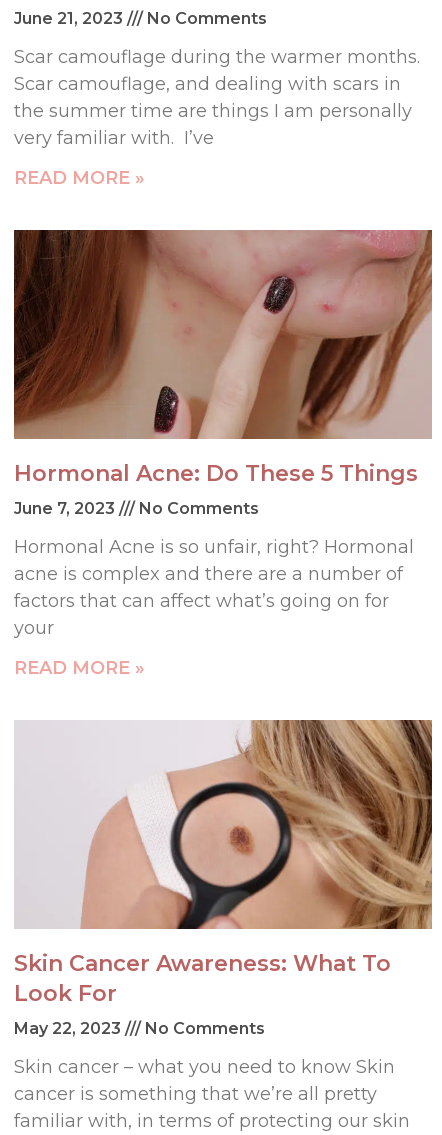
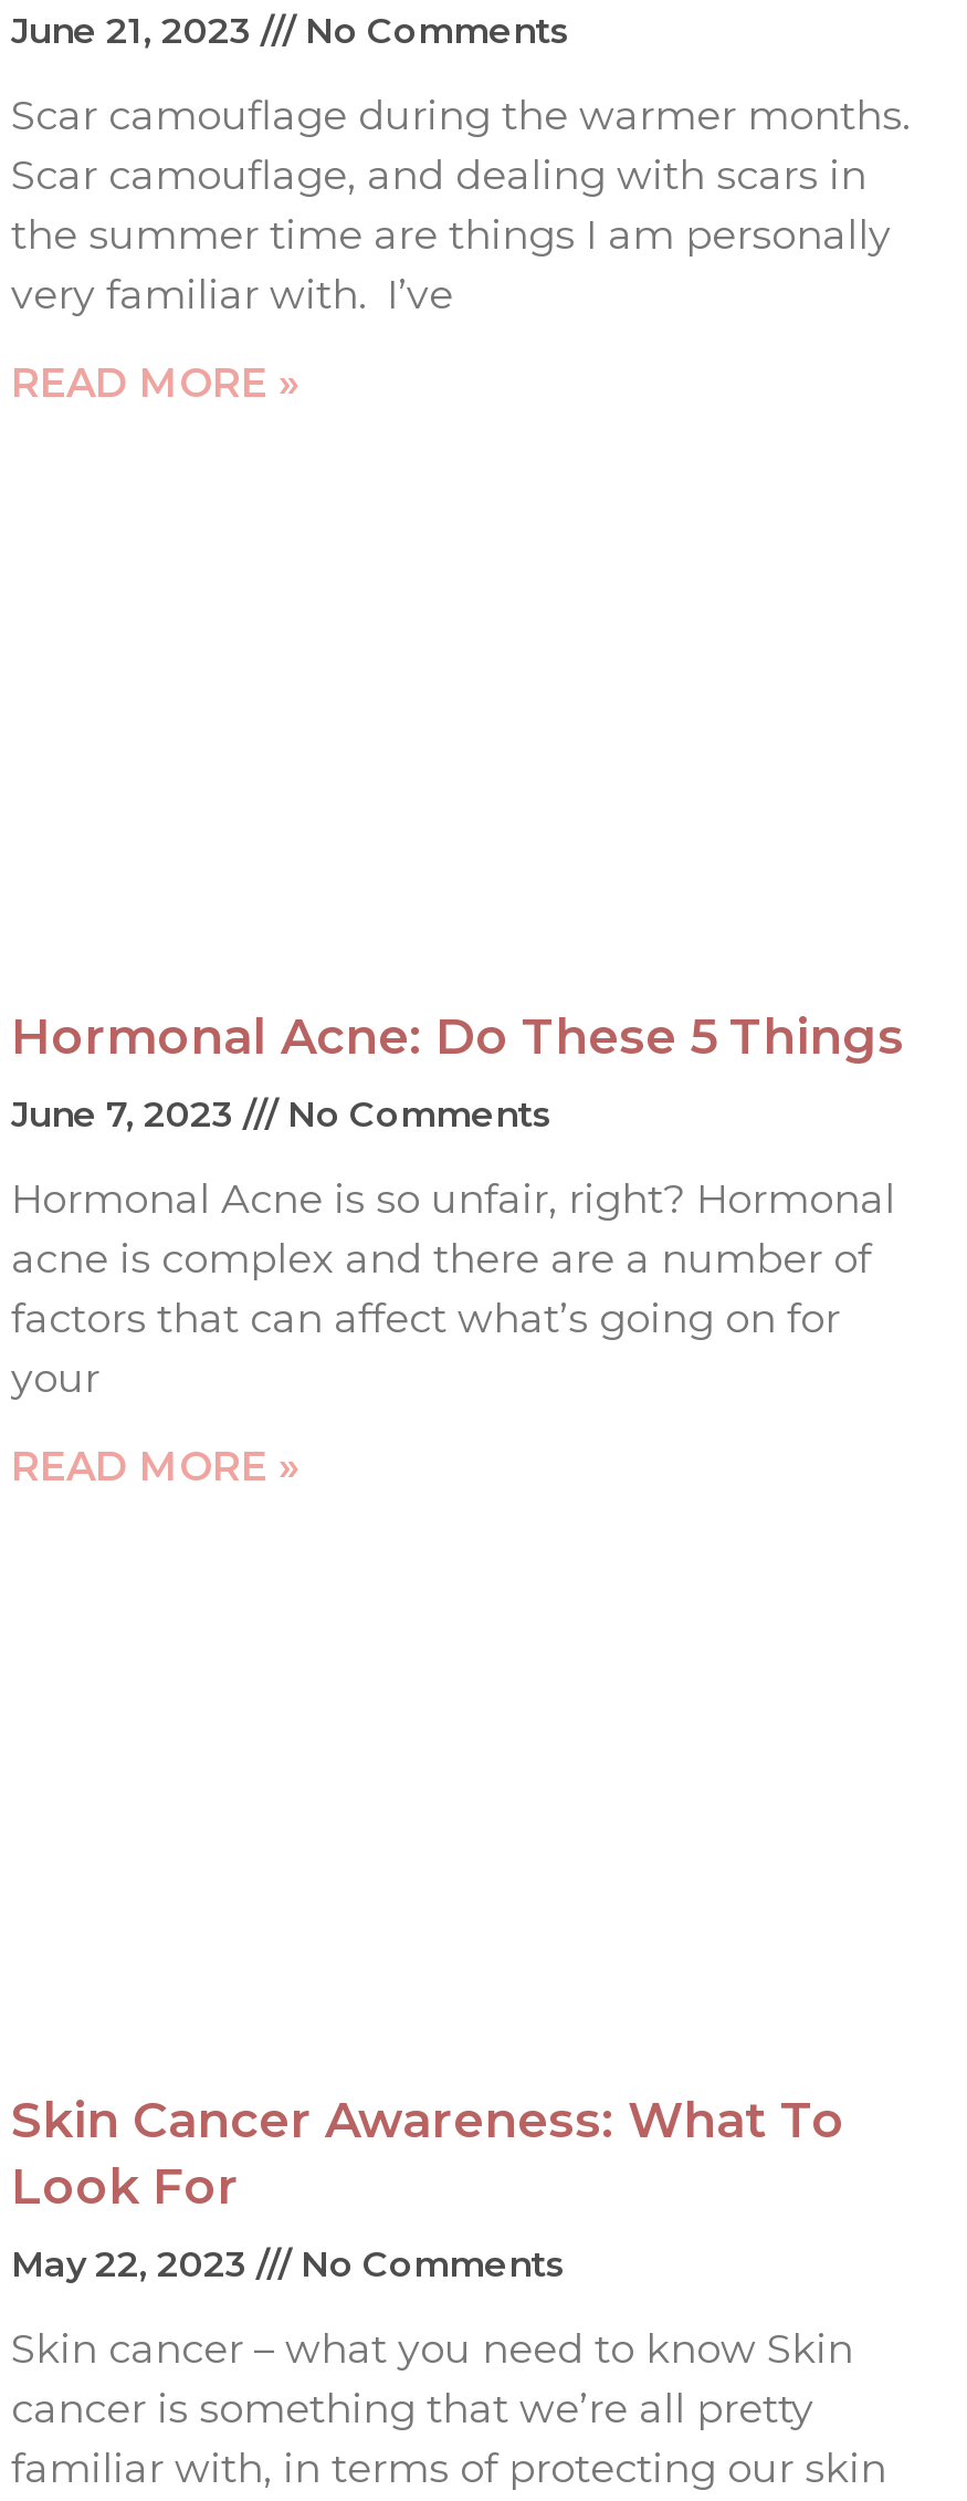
- [image]

- [image]
